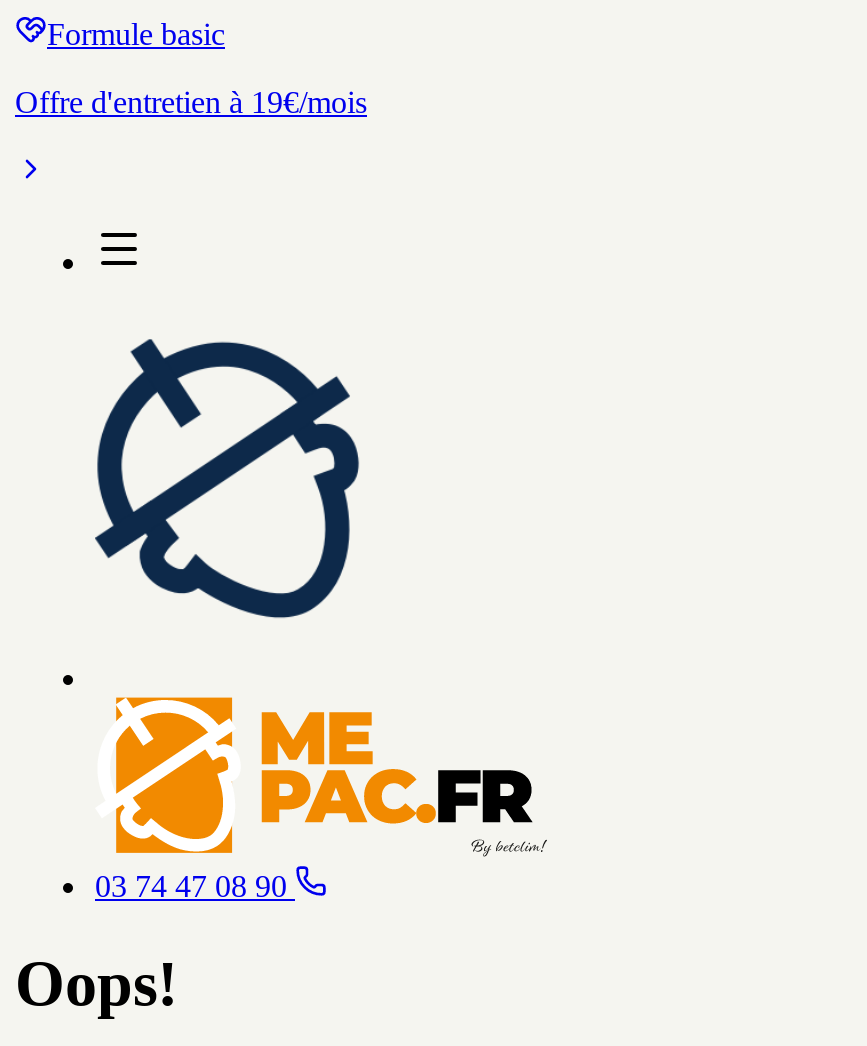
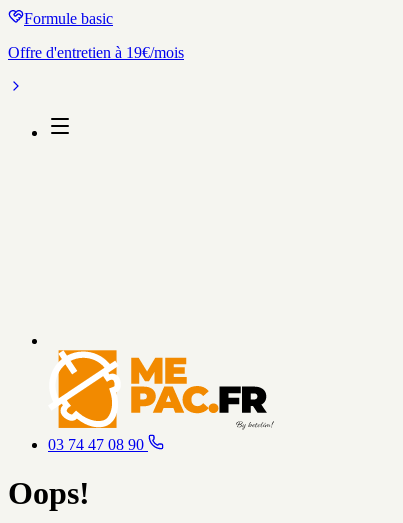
- [image]
